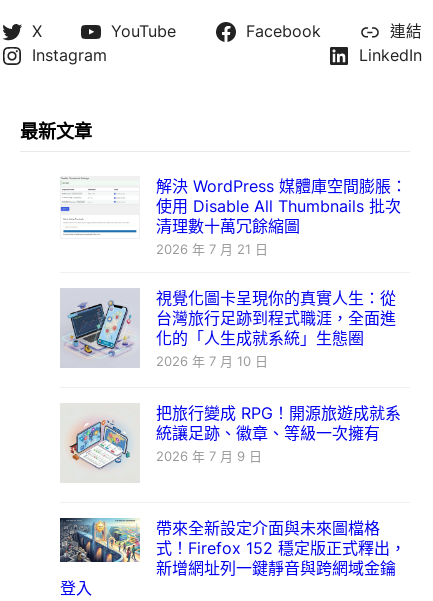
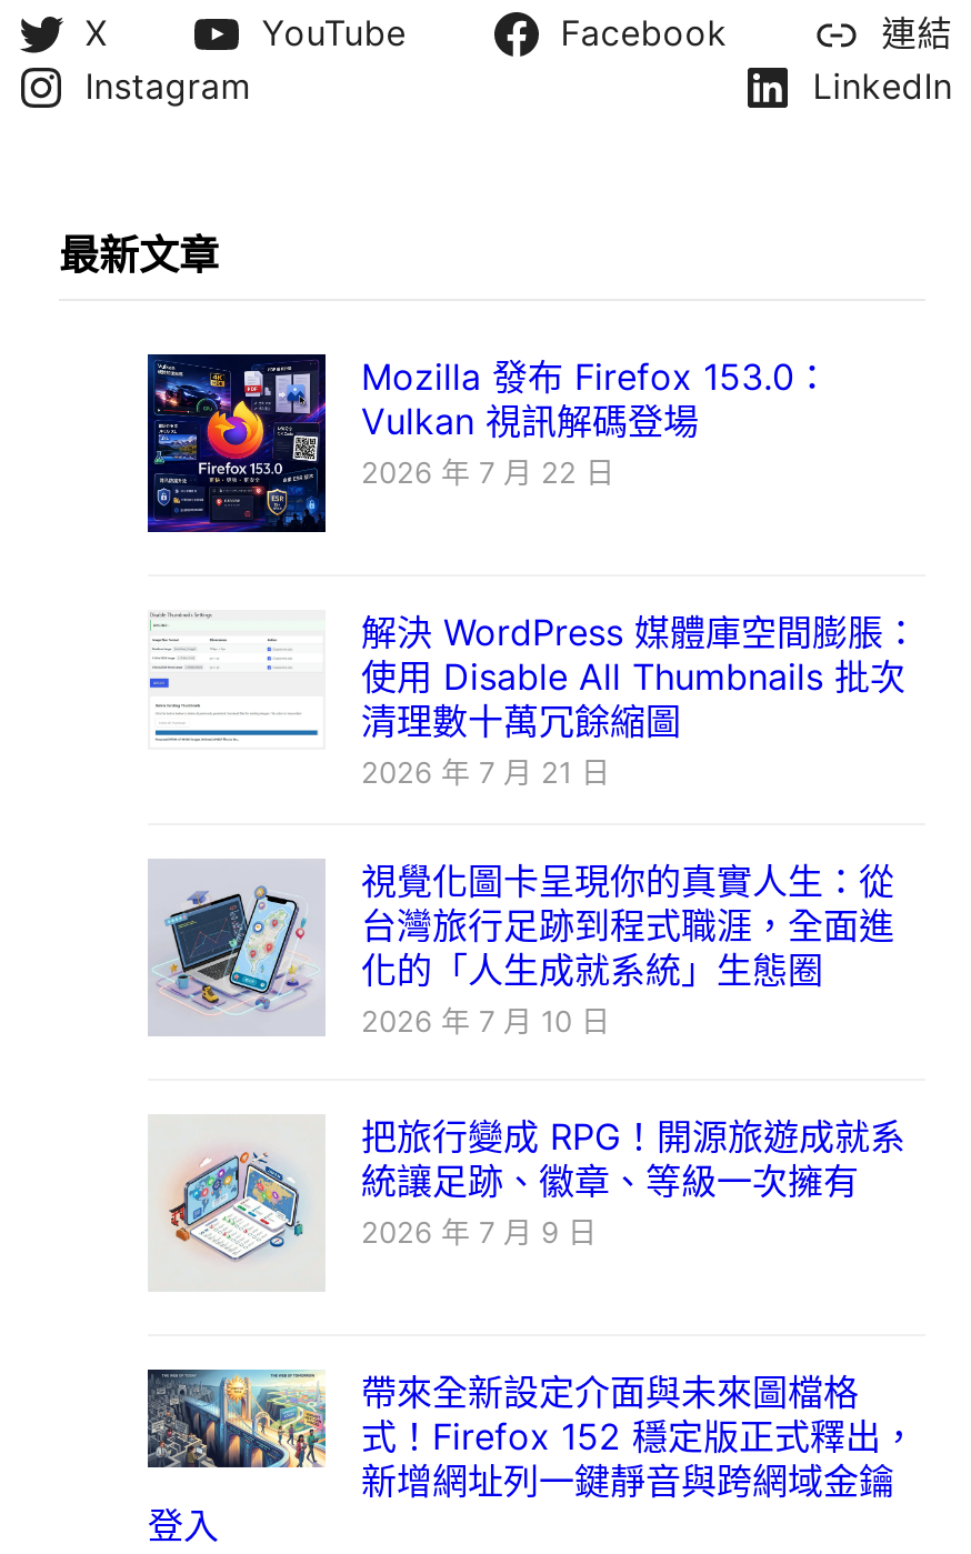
+ [image]
+ Mozilla 發布 Firefox 153.0：
+ Vulkan 視訊解碼登場
+ 2026 年 7 月 22 日
